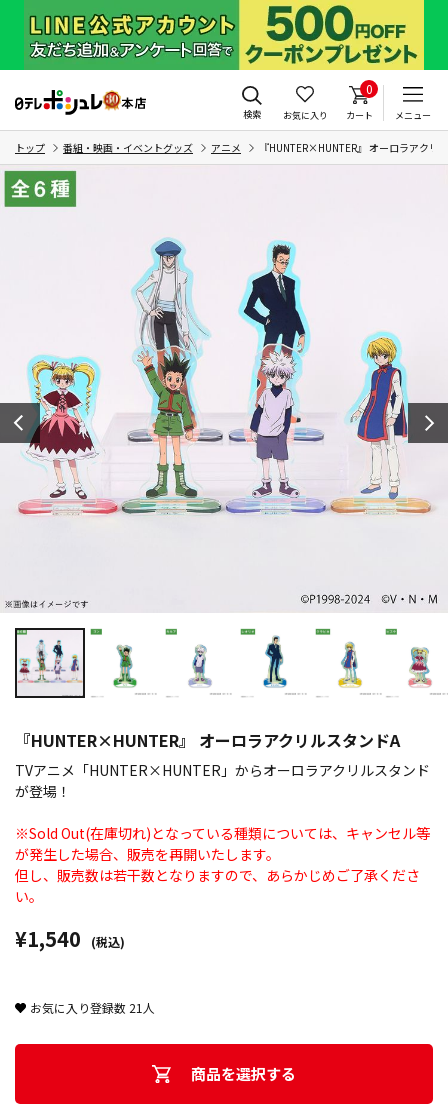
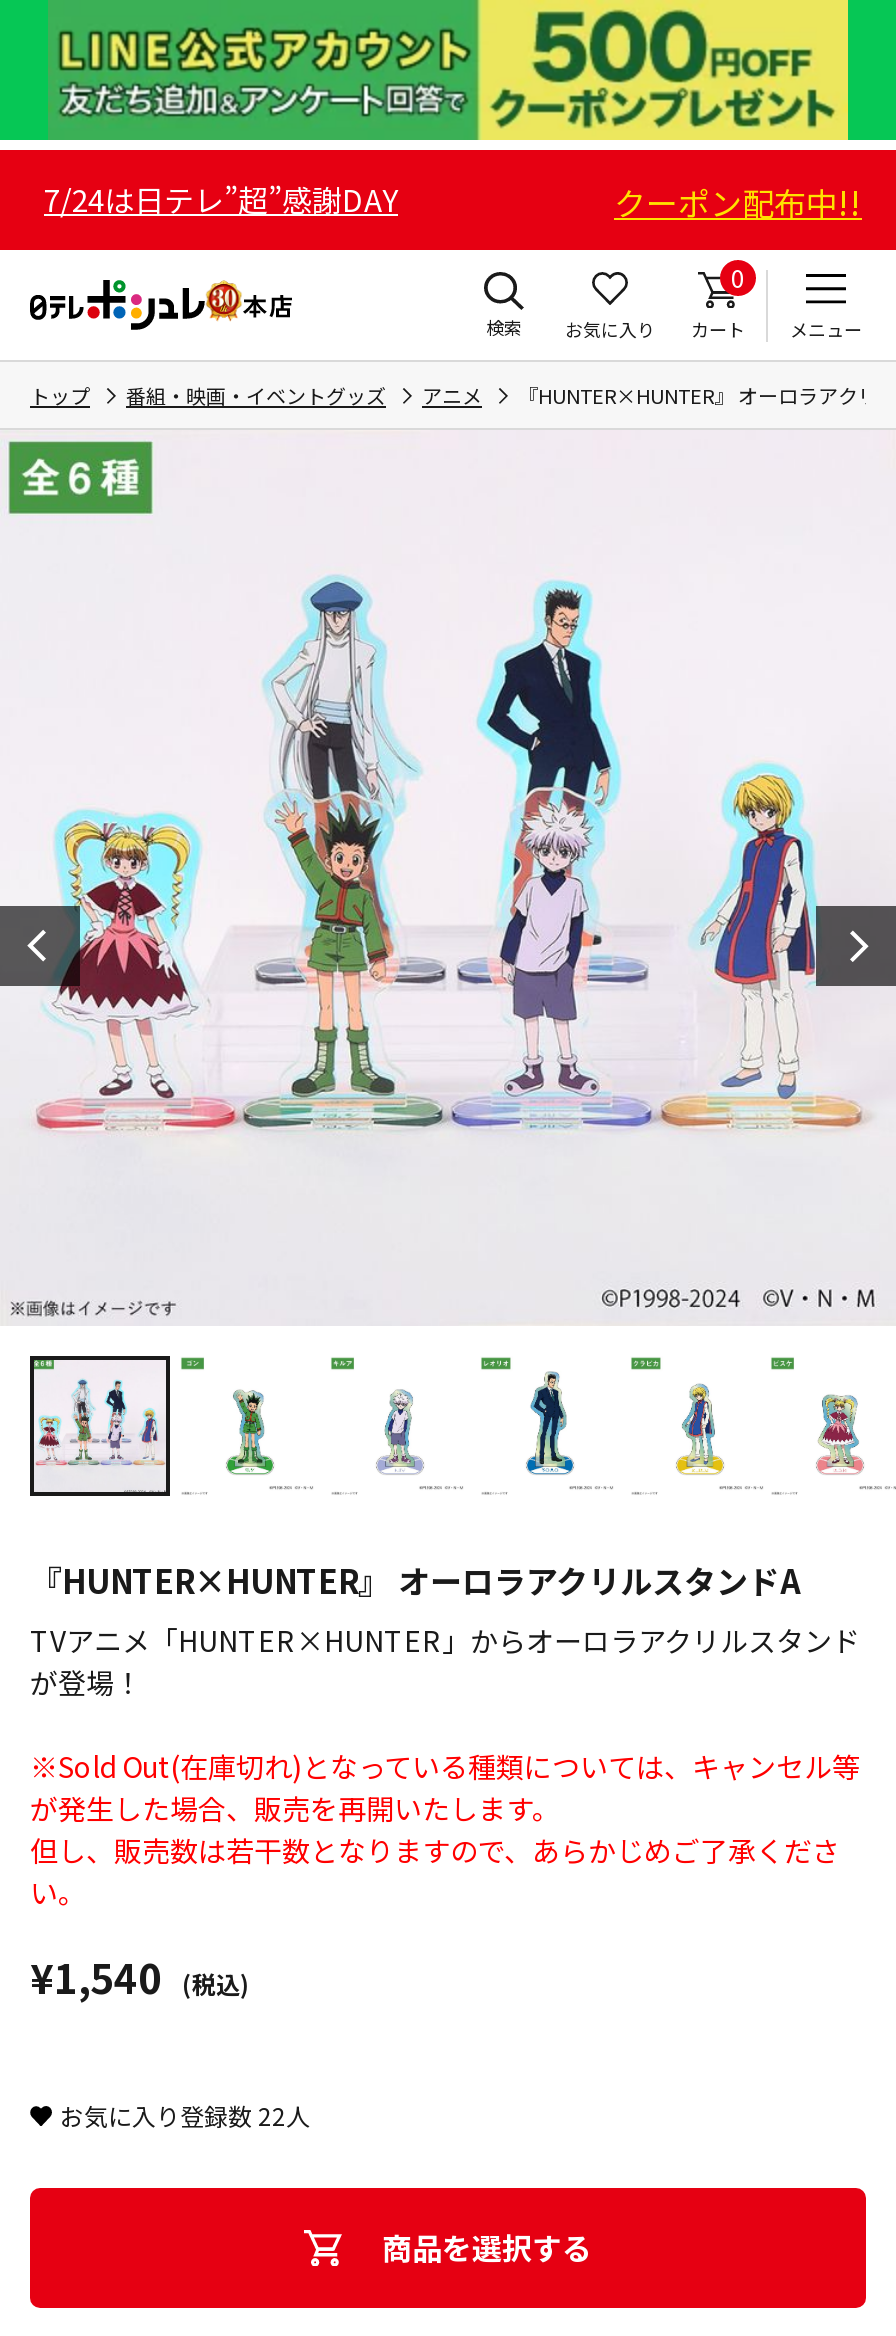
+ 7/24は日テレ”超”感謝DAY
+ クーポン配布中!!

- お気に入り登録数21人
+ お気に入り登録数22人
